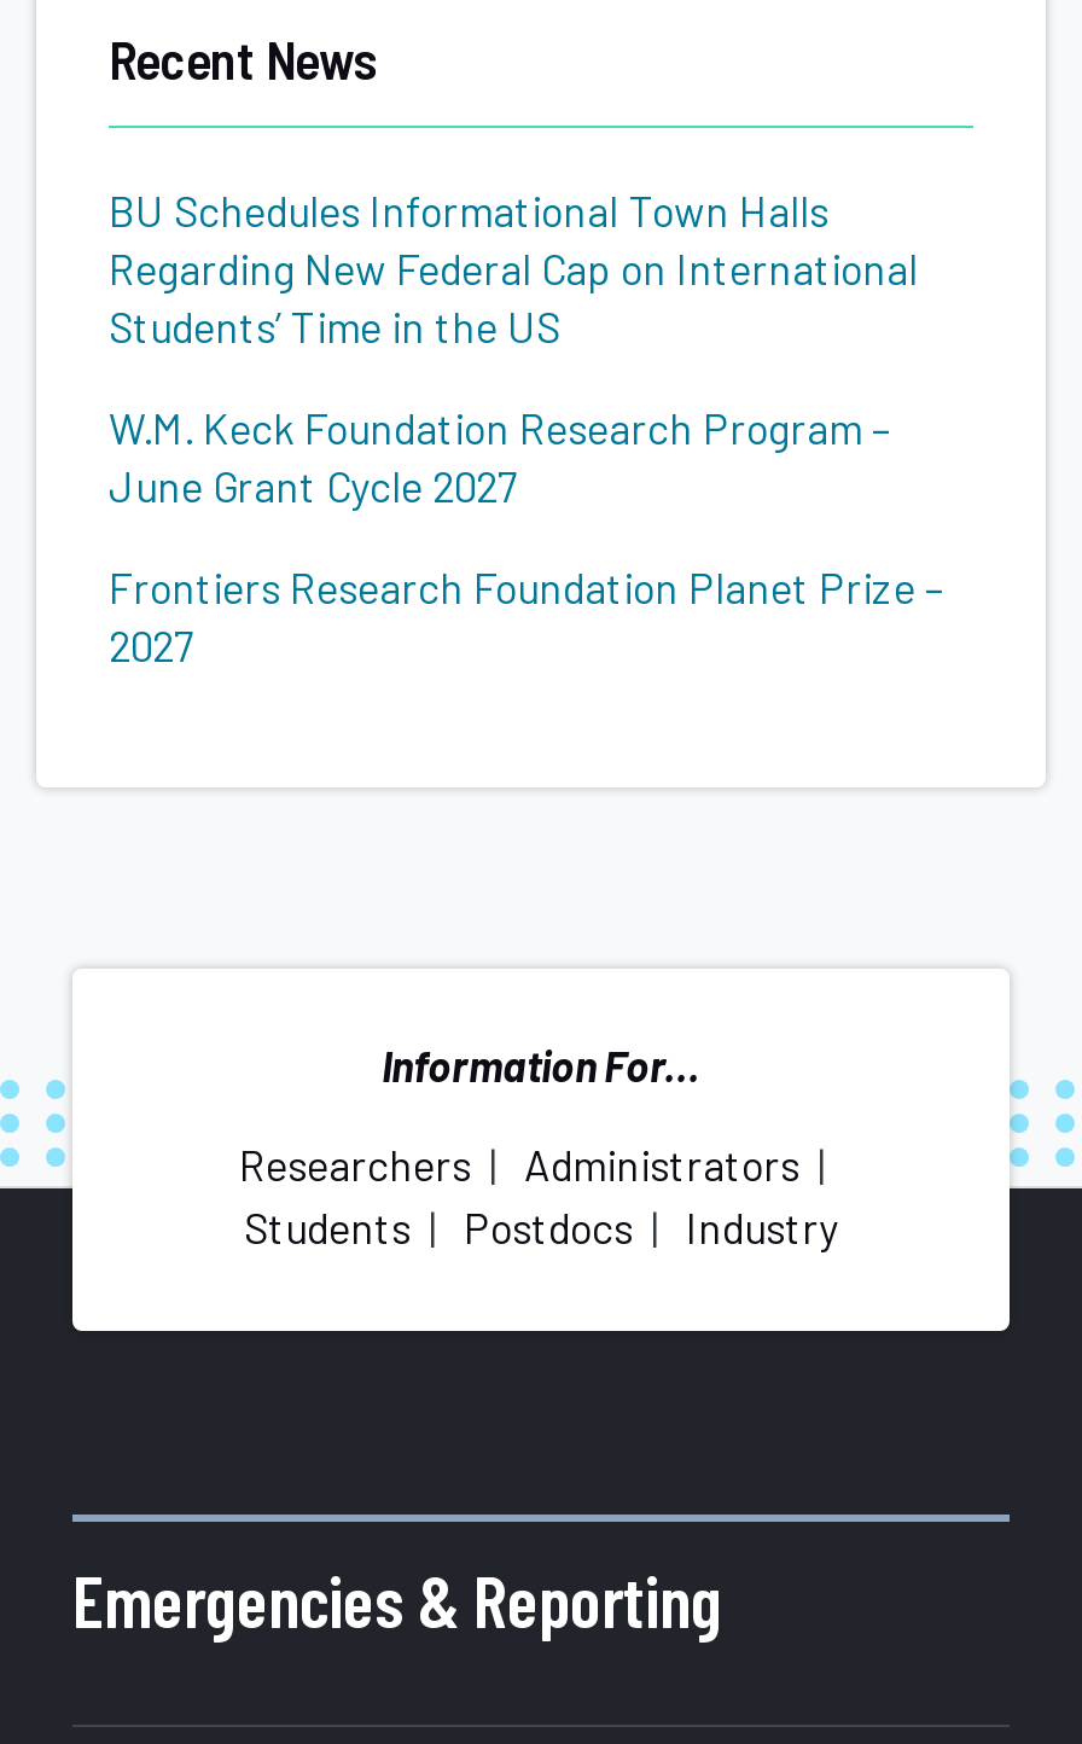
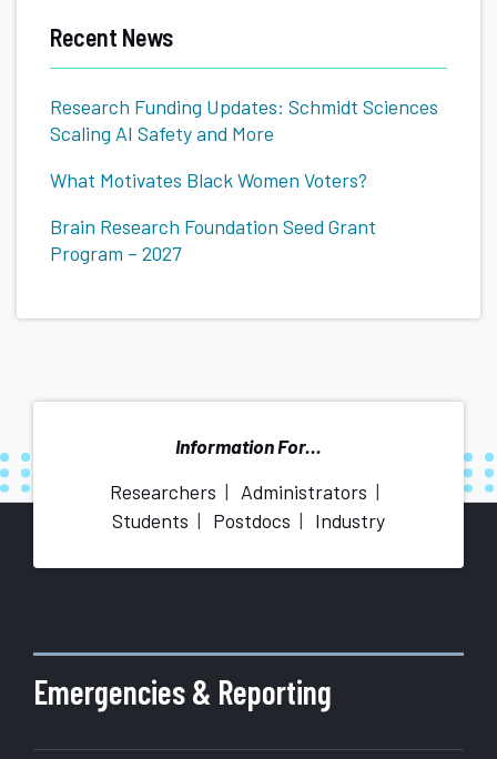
- BU Schedules Informational Town Halls
- Regarding New Federal Cap on International
- Students’ Time in the US
+ Research Funding Updates: Schmidt Sciences
+ Scaling AI Safety and More

- W.M. Keck Foundation Research Program –
- June Grant Cycle 2027
+ What Motivates Black Women Voters?

- Frontiers Research Foundation Planet Prize –
- 2027
+ Brain Research Foundation Seed Grant
+ Program – 2027
